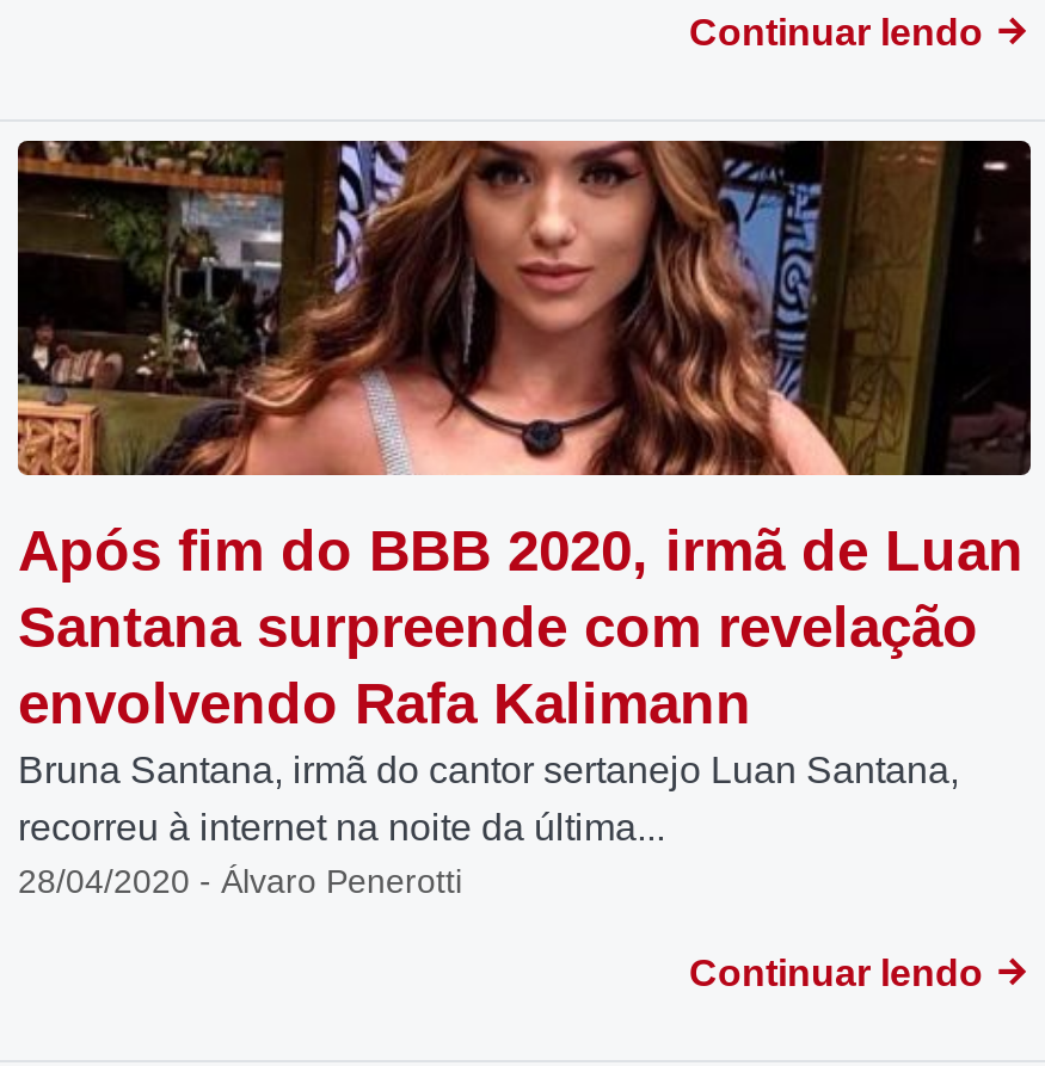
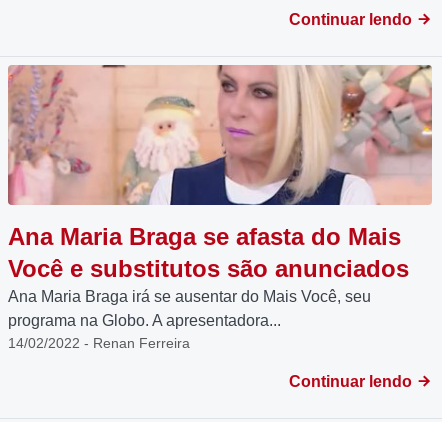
- [image]
- Após fim do BBB 2020, irmã de Luan
- Santana surpreende com revelação
- envolvendo Rafa Kalimann
- Bruna Santana, irmã do cantor sertanejo Luan Santana,
- recorreu à internet na noite da última...
- 28/04/2020 - Álvaro Penerotti
+ [image]
+ Ana Maria Braga se afasta do Mais
+ Você e substitutos são anunciados
+ Ana Maria Braga irá se ausentar do Mais Você, seu
+ programa na Globo. A apresentadora...
+ 14/02/2022 - Renan Ferreira
